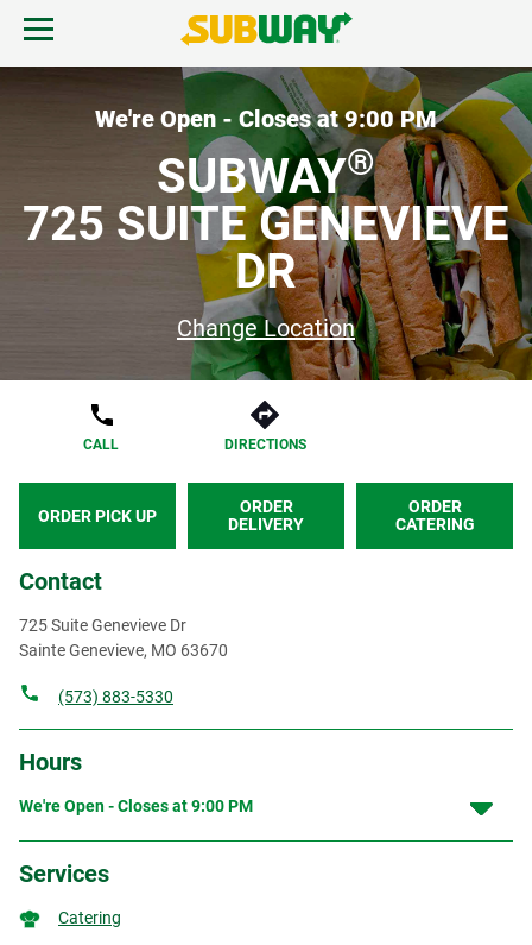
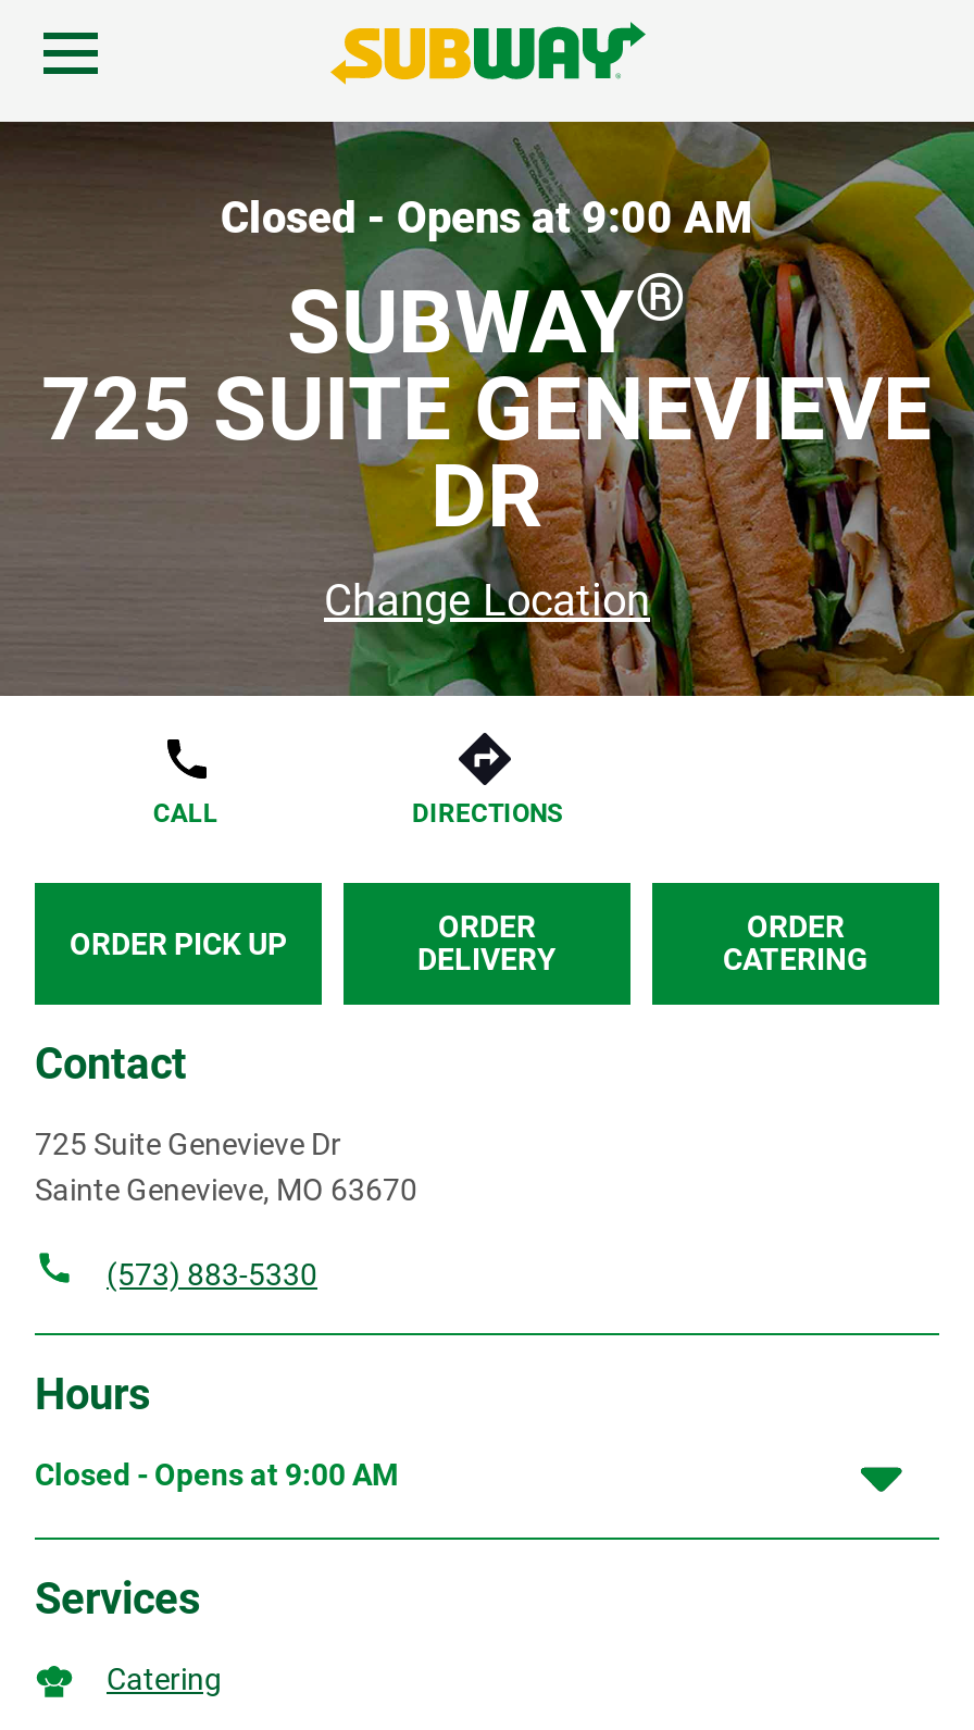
- We're Open - Closes at 9:00 PM
+ Closed - Opens at 9:00 AM

- We're Open - Closes at 9:00 PM
+ Closed - Opens at 9:00 AM
